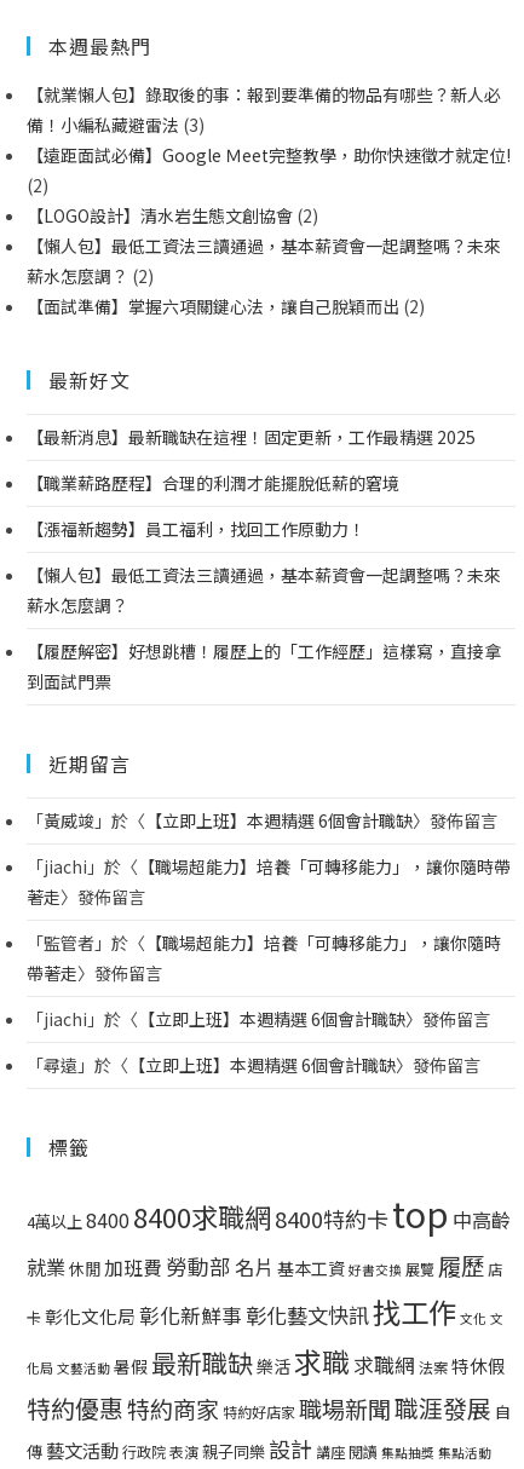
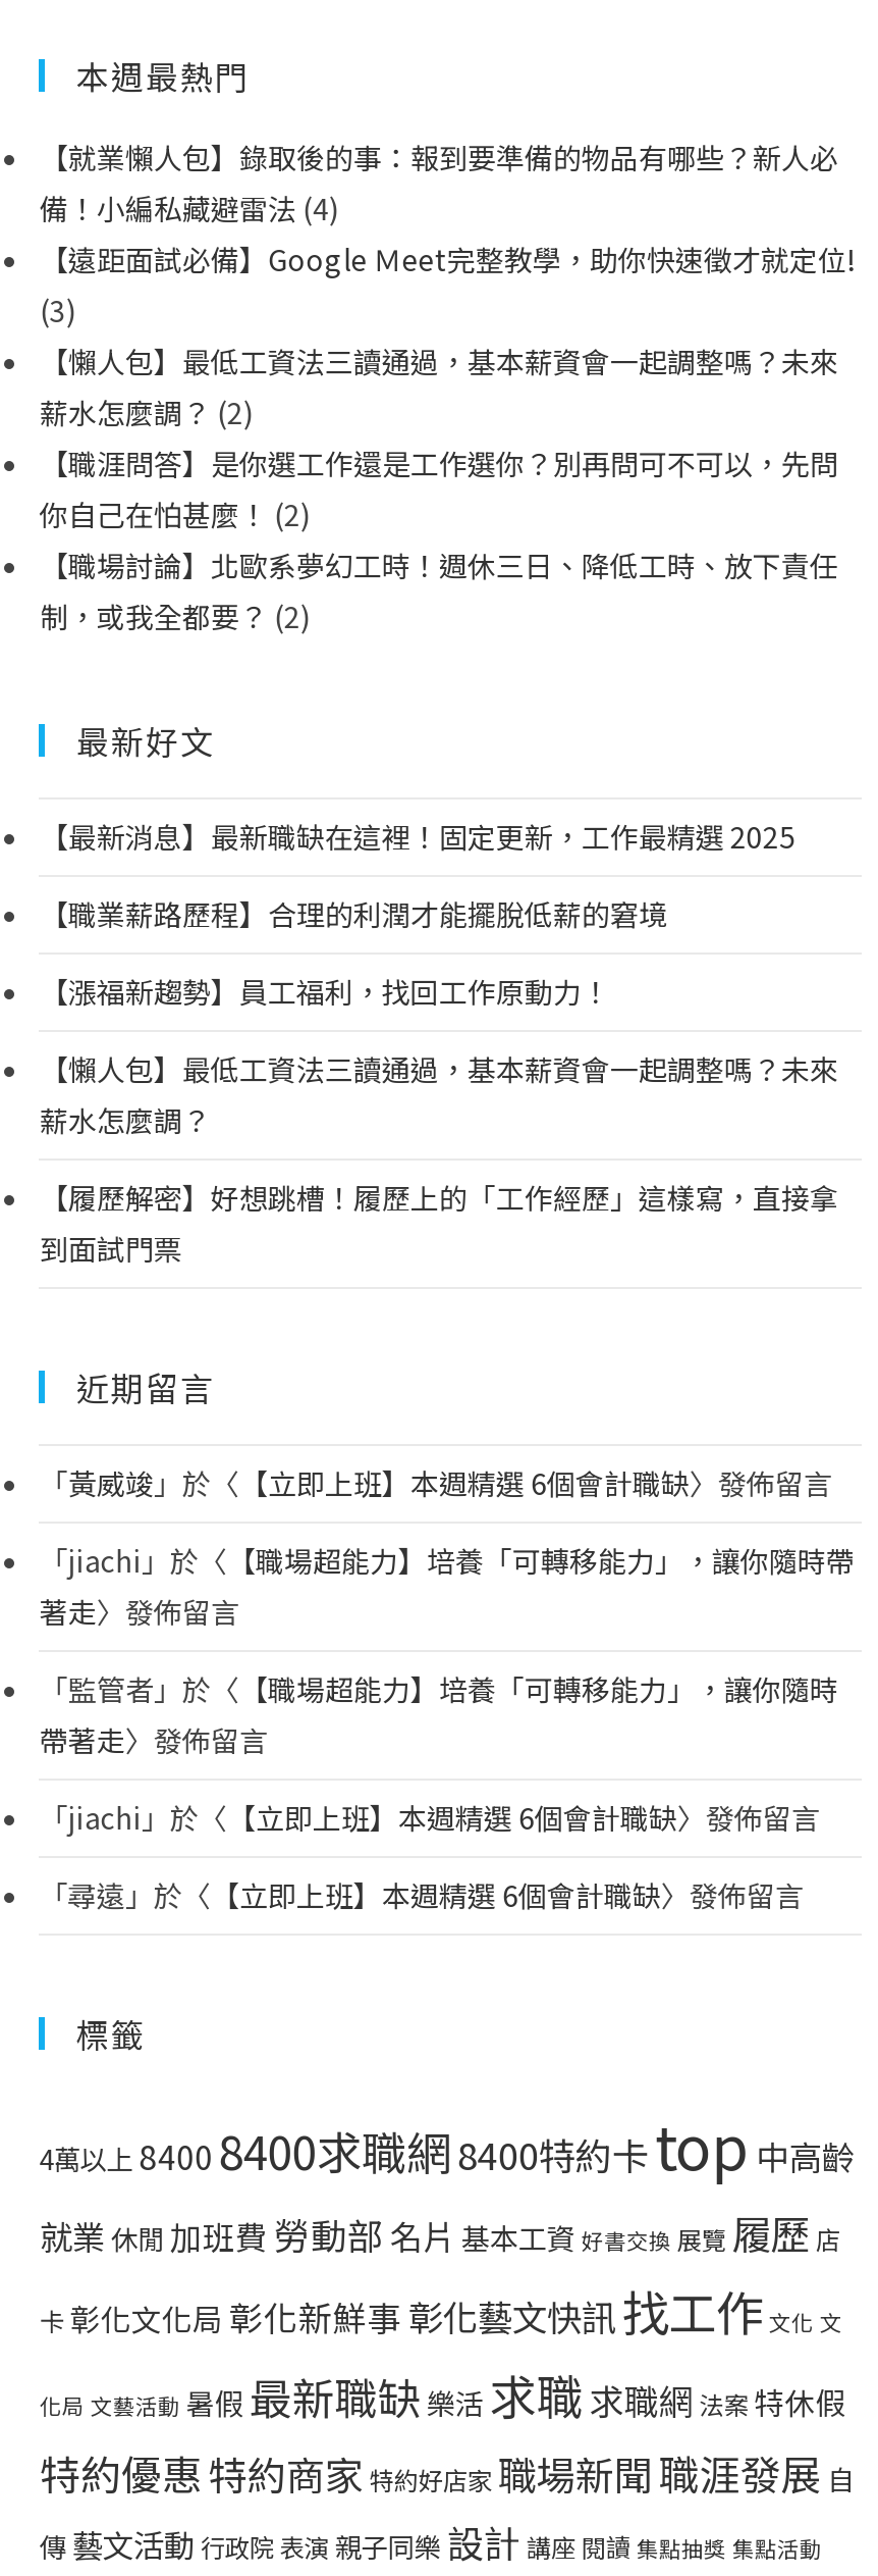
- 備！小編私藏避雷法 (3)
+ 備！小編私藏避雷法 (4)

- (2)
- 【LOGO設計】清水岩生態文創協會 (2)
+ (3)

moved up: 【懶人包】最低工資法三讀通過，基本薪資會一起調整嗎？未來 | 薪水怎麼調？ (2)

- 【面試準備】掌握六項關鍵心法，讓自己脫穎而出 (2)
+ 【職涯問答】是你選工作還是工作選你？別再問可不可以，先問
+ 你自己在怕甚麼！ (2)
+ 【職場討論】北歐系夢幻工時！週休三日、降低工時、放下責任
+ 制，或我全都要？ (2)
